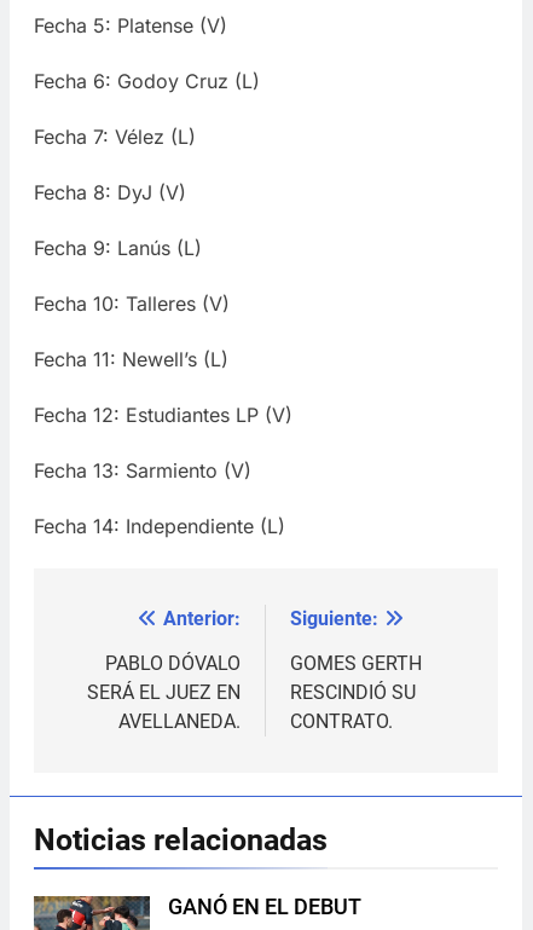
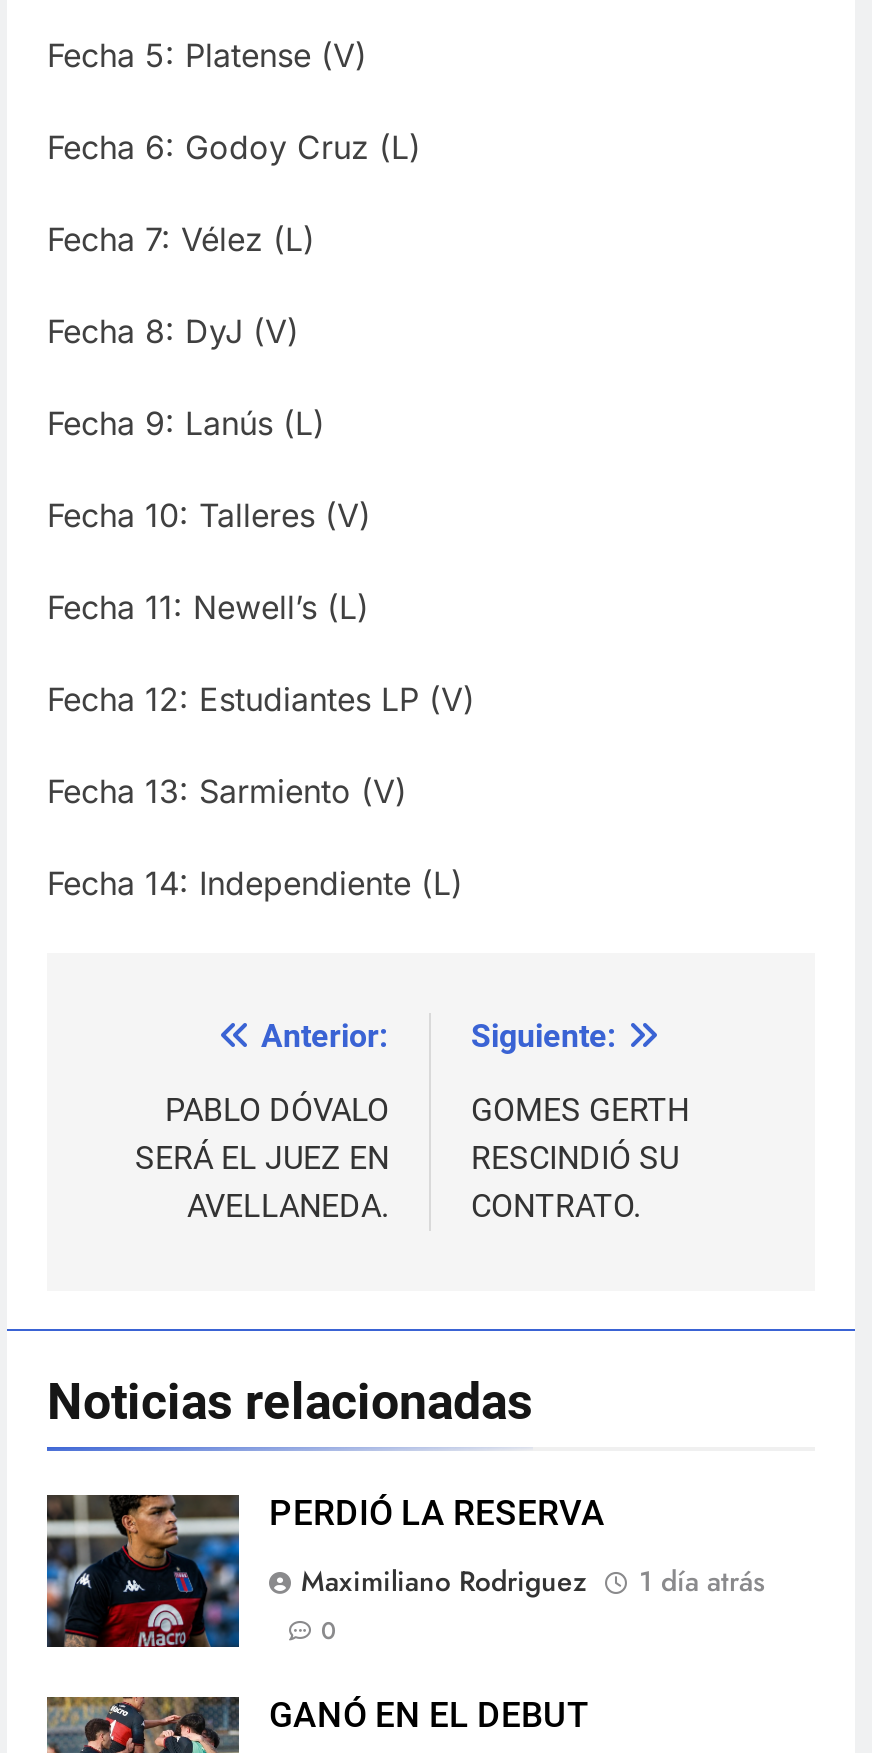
+ [image]
+ PERDIÓ LA RESERVA
+ Maximiliano Rodriguez
+ 1 día atrás
+ 0
